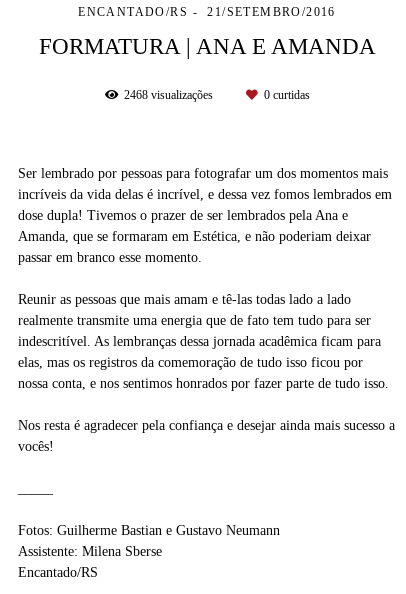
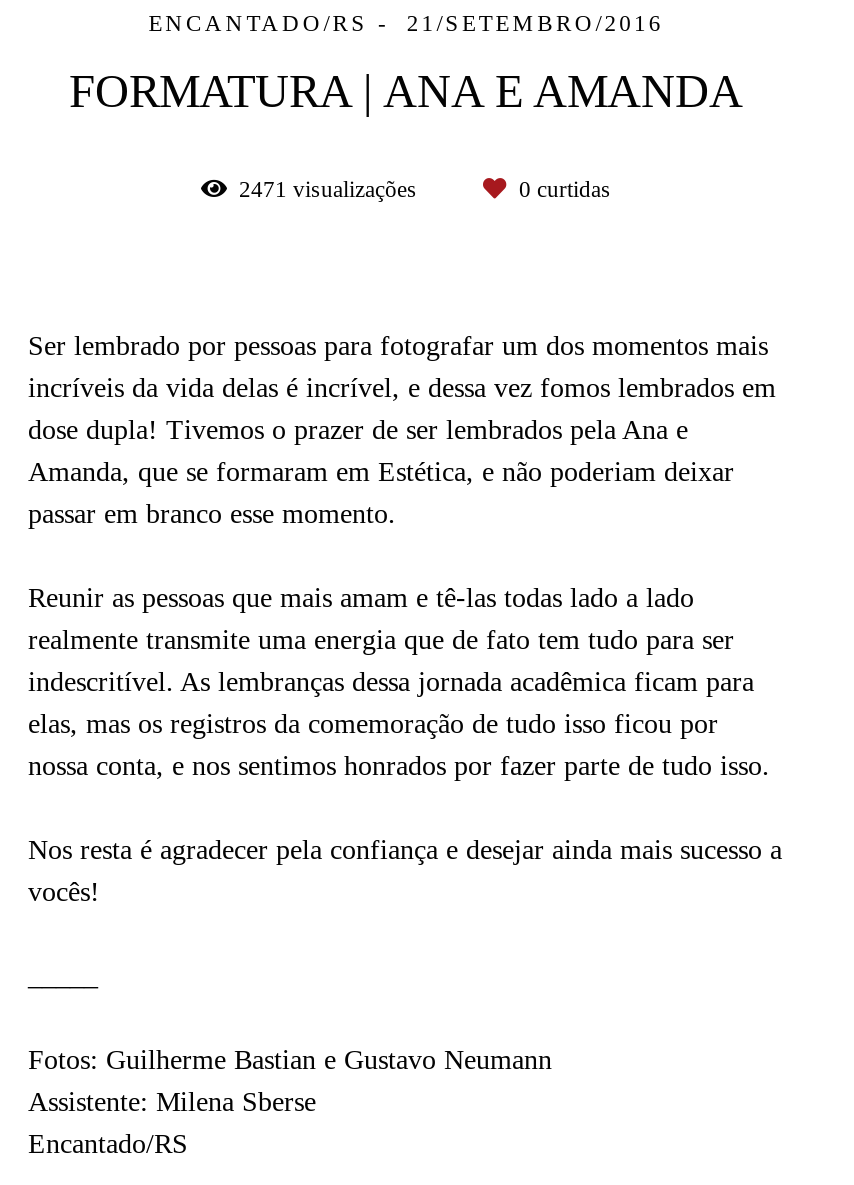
- 2468 visualizações
+ 2471 visualizações
